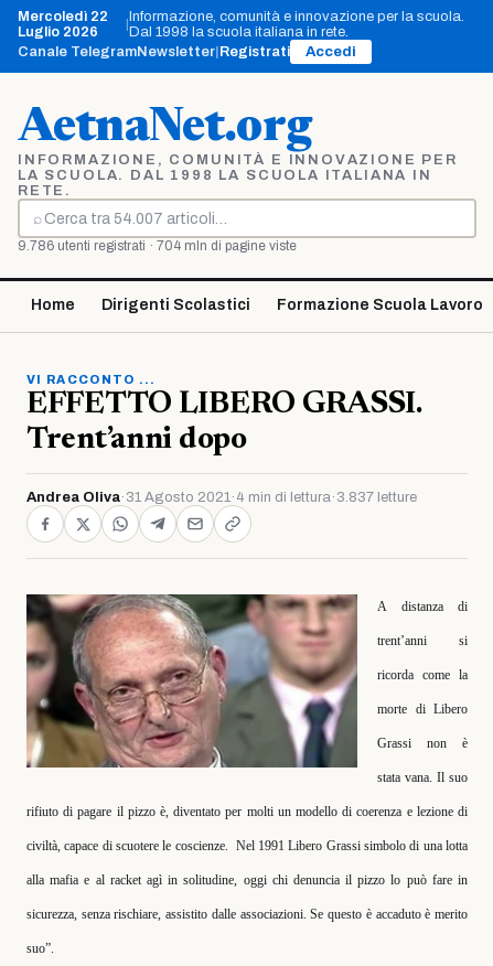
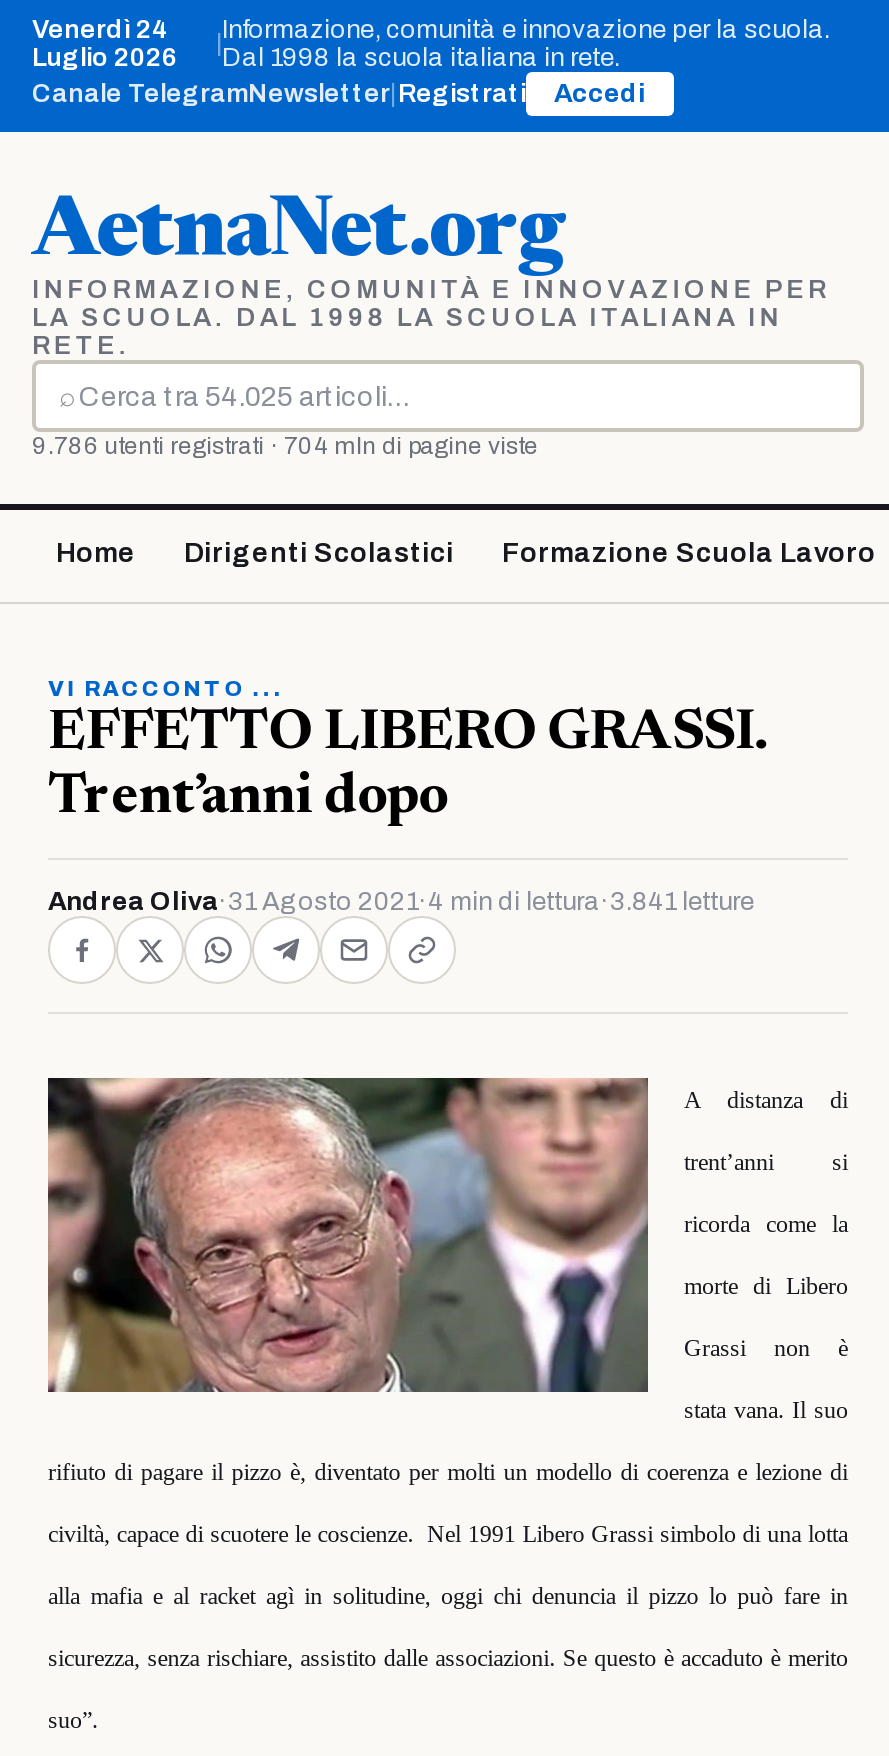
- Mercoledì 22
+ Venerdì 24

- Andrea Oliva · 31 Agosto 2021 · 4 min di lettura · 3.837 letture
+ Andrea Oliva · 31 Agosto 2021 · 4 min di lettura · 3.841 letture
